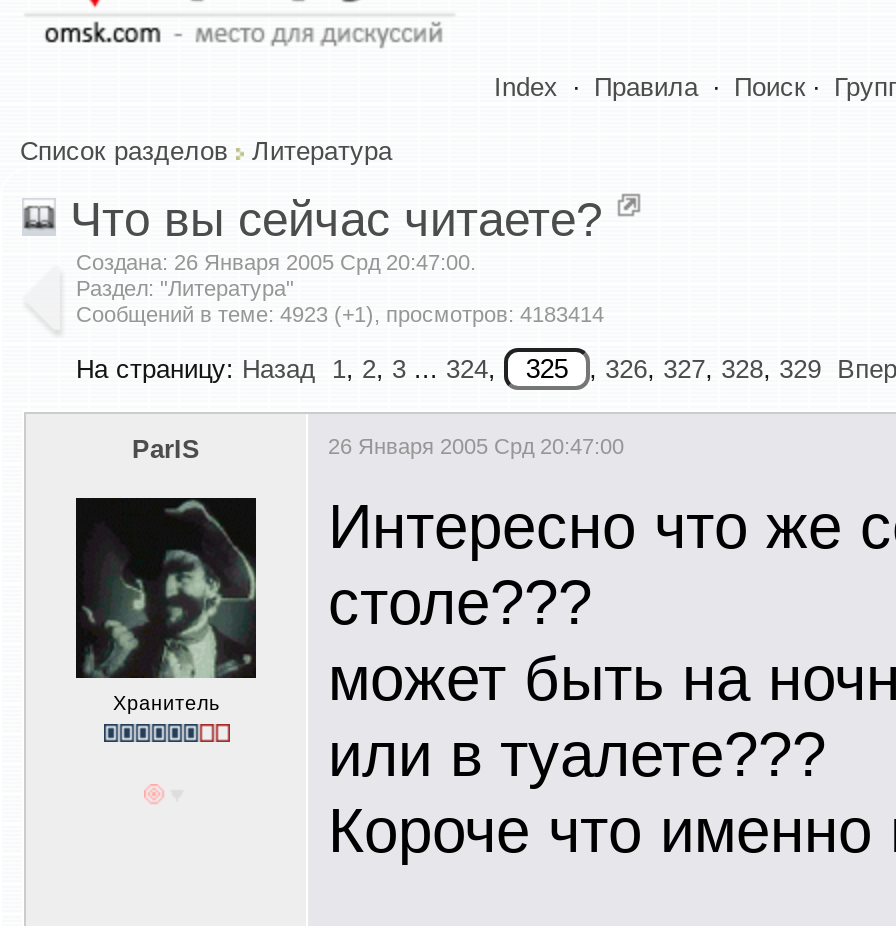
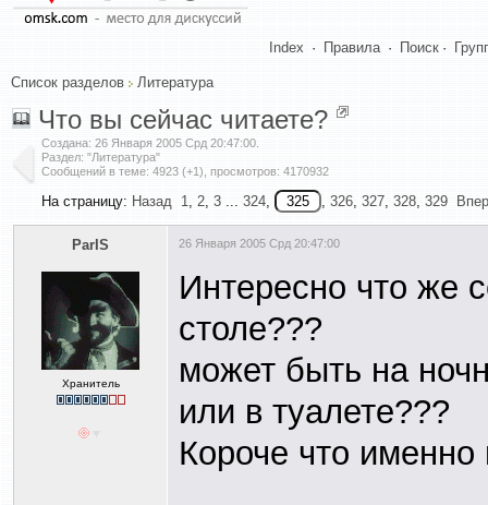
- Сообщений в теме: 4923 (+1), просмотров: 4183414
+ Сообщений в теме: 4923 (+1), просмотров: 4170932
